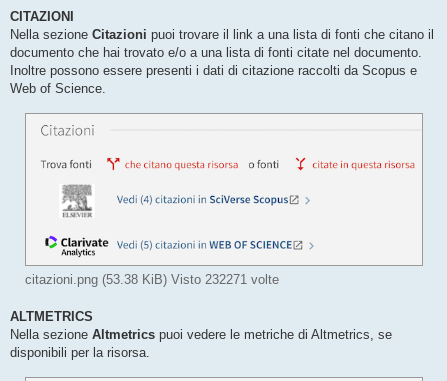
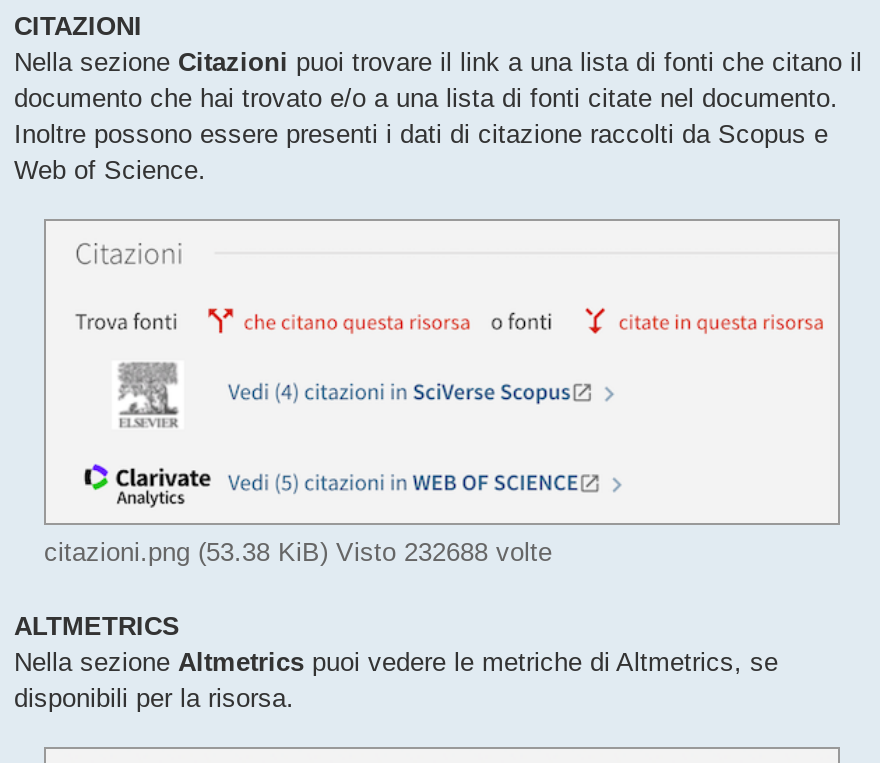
- citazioni.png (53.38 KiB) Visto 232271 volte
+ citazioni.png (53.38 KiB) Visto 232688 volte
